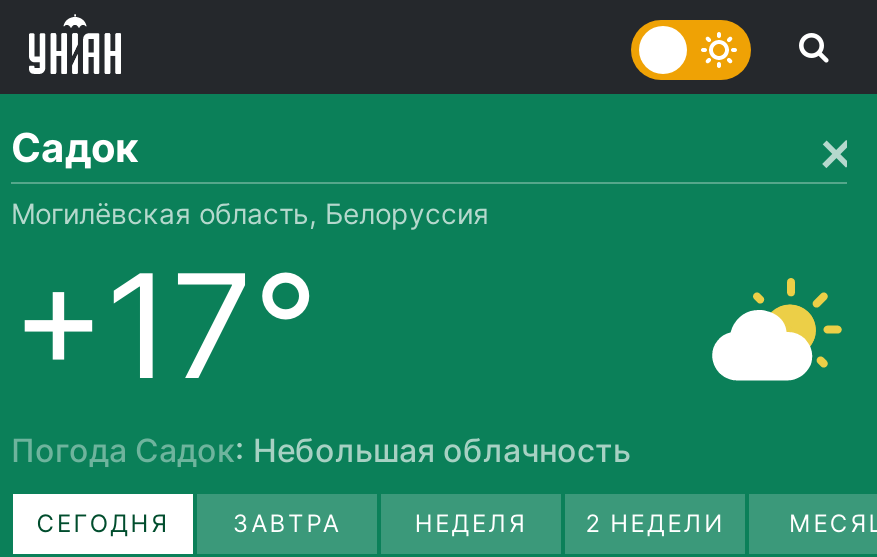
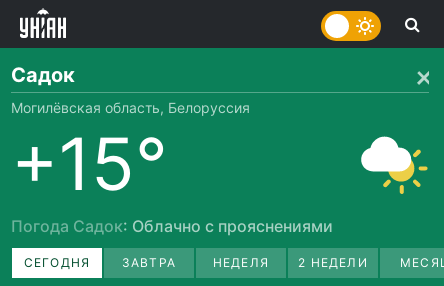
- [image]
- +17°
- Погода Садок: Небольшая облачность
+ [image]
+ +15°
+ Погода Садок: Облачно с прояснениями
